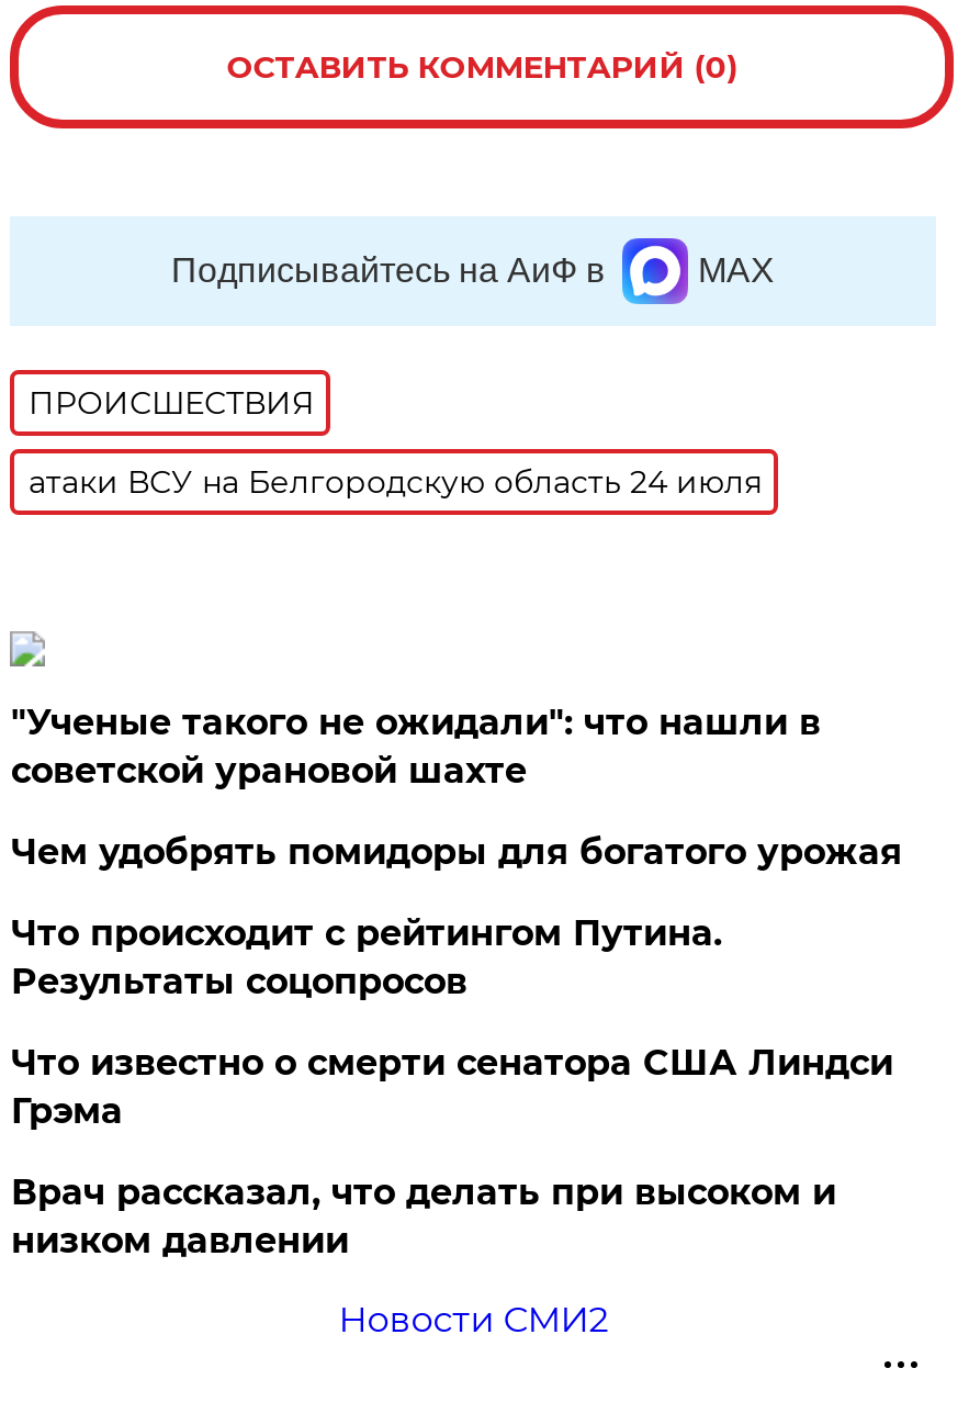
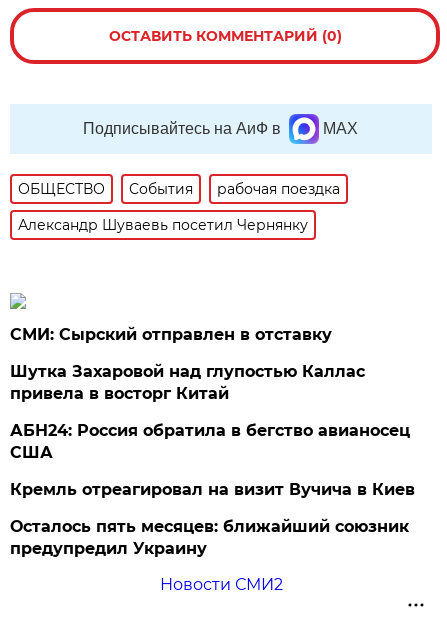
- ПРОИСШЕСТВИЯ
+ ОБЩЕСТВО
+ События
+ рабочая поездка

- атаки ВСУ на Белгородскую область 24 июля
+ Александр Шуваевь посетил Чернянку

- "Ученые такого не ожидали": что нашли в
- советской урановой шахте
+ СМИ: Сырский отправлен в отставку

- Чем удобрять помидоры для богатого урожая
+ Шутка Захаровой над глупостью Каллас
+ привела в восторг Китай

- Что происходит с рейтингом Путина.
- Результаты соцопросов
+ АБН24: Россия обратила в бегство авианосец
+ США

- Что известно о смерти сенатора США Линдси
- Грэма
+ Кремль отреагировал на визит Вучича в Киев

- Врач рассказал, что делать при высоком и
- низком давлении
+ Осталось пять месяцев: ближайший союзник
+ предупредил Украину
